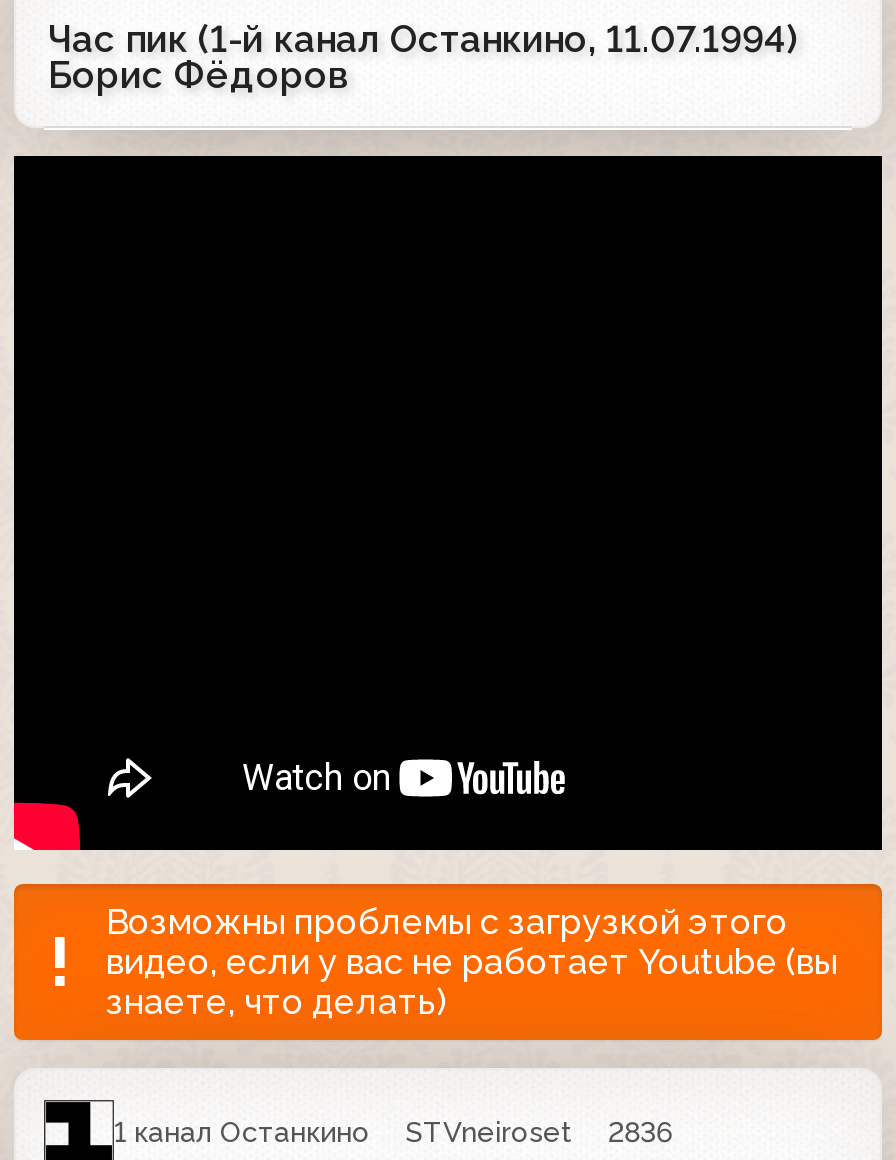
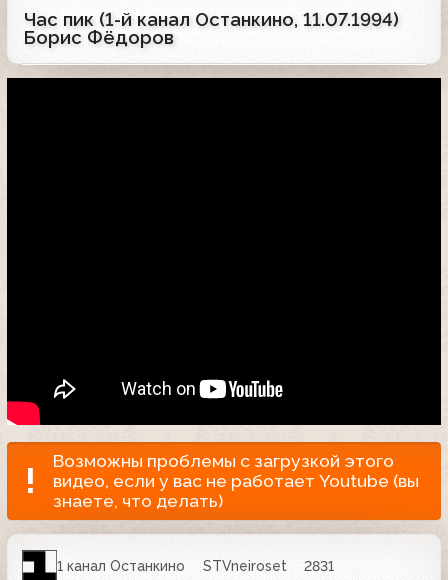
- 2836
+ 2831
